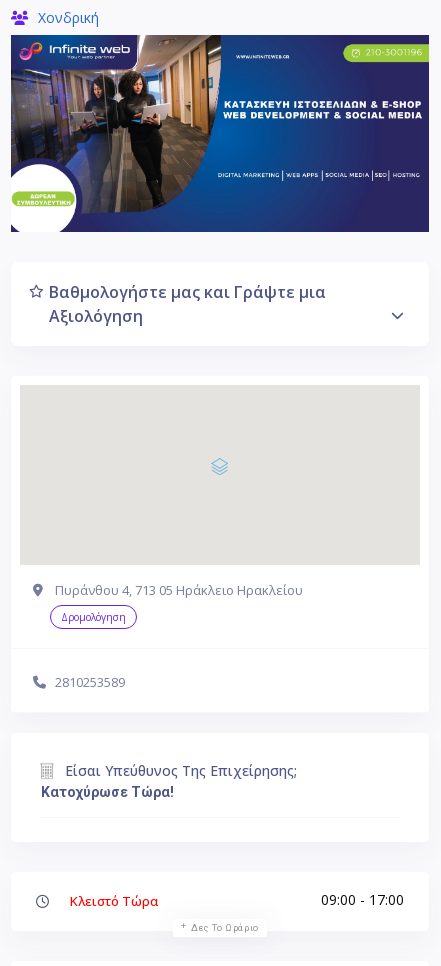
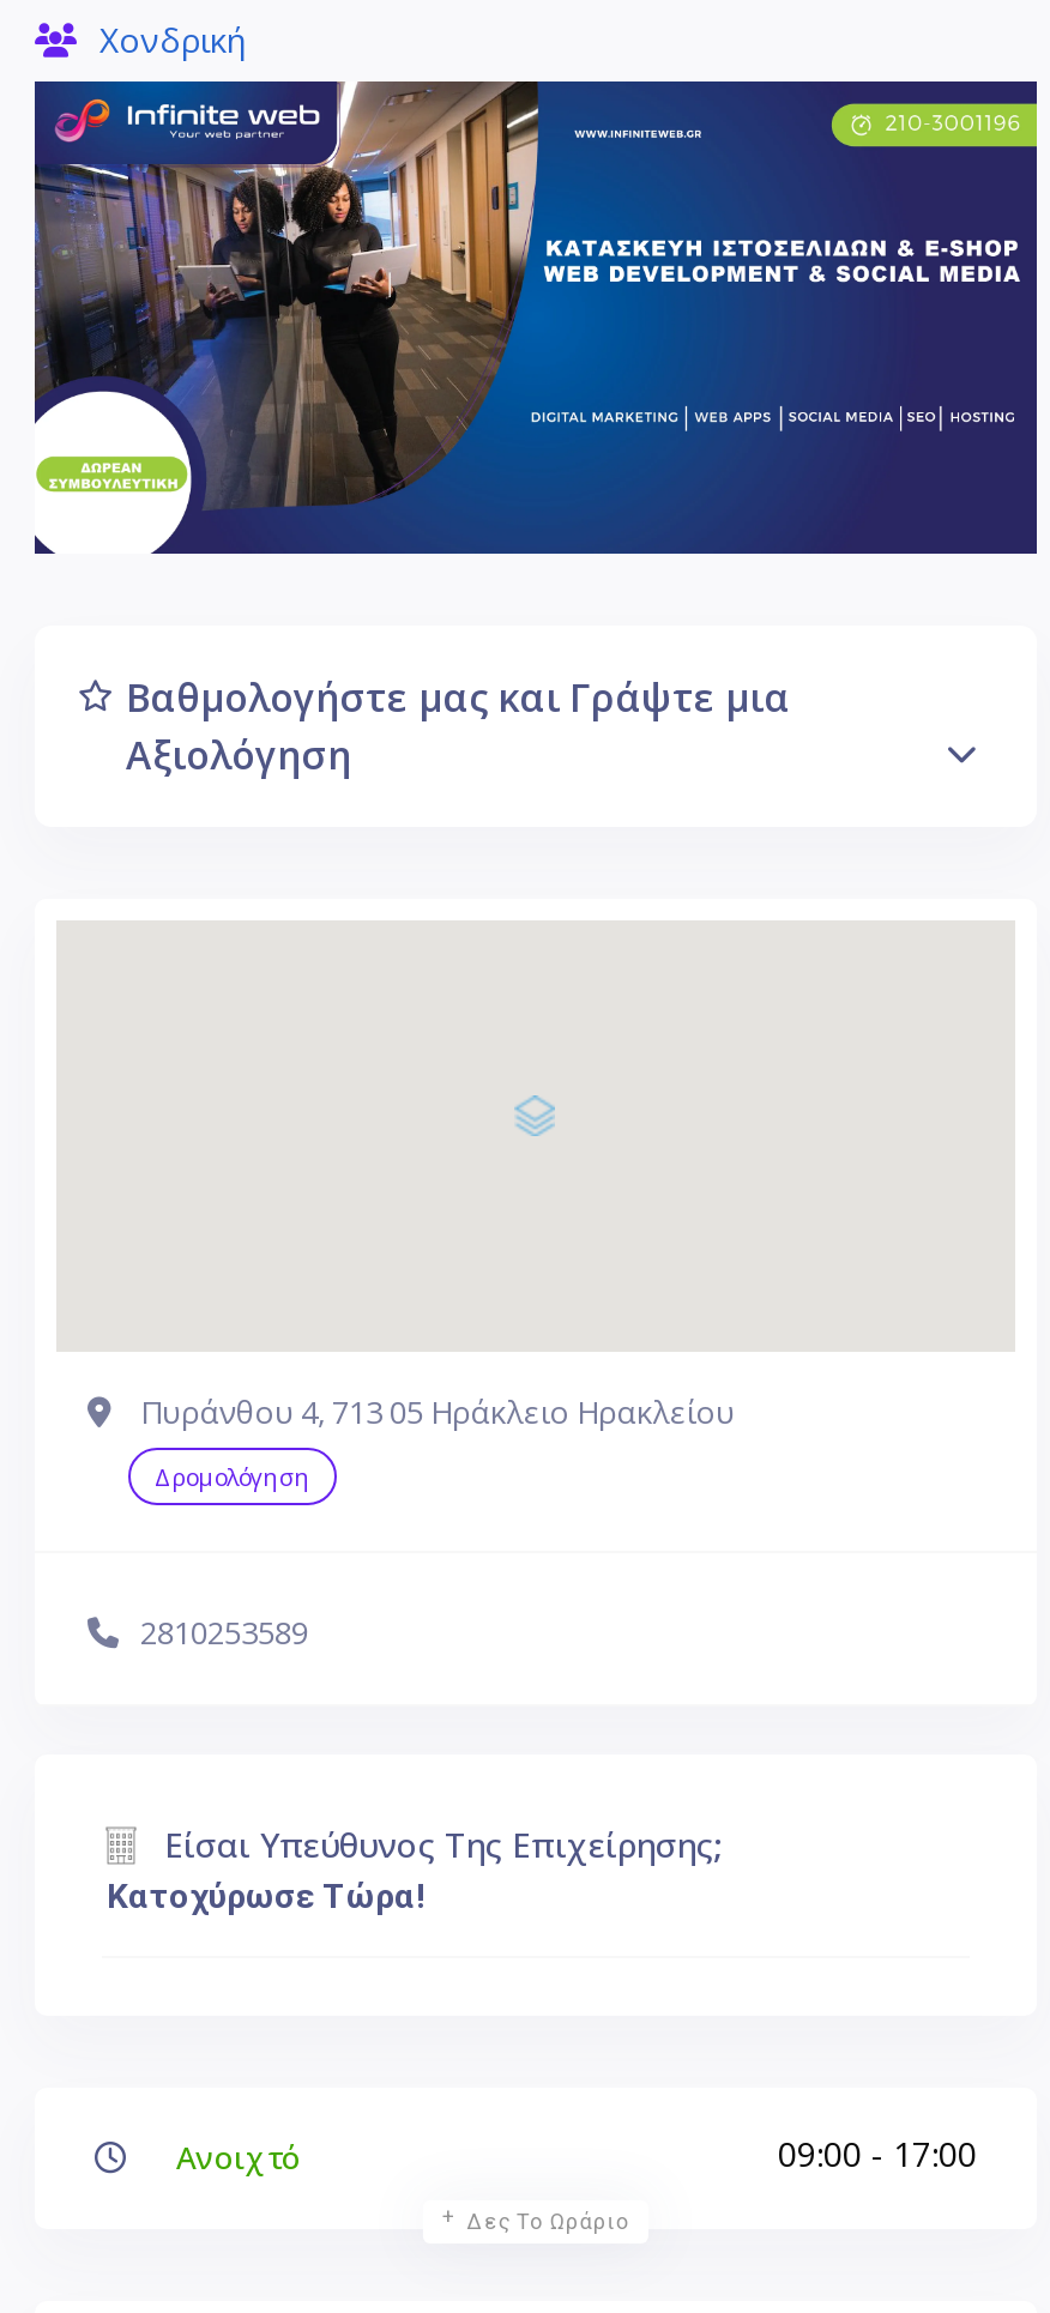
- Κλειστό Τώρα
+ Ανοιχτό
